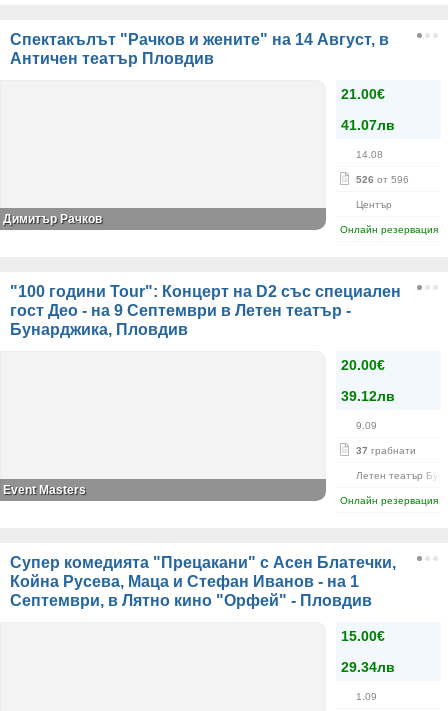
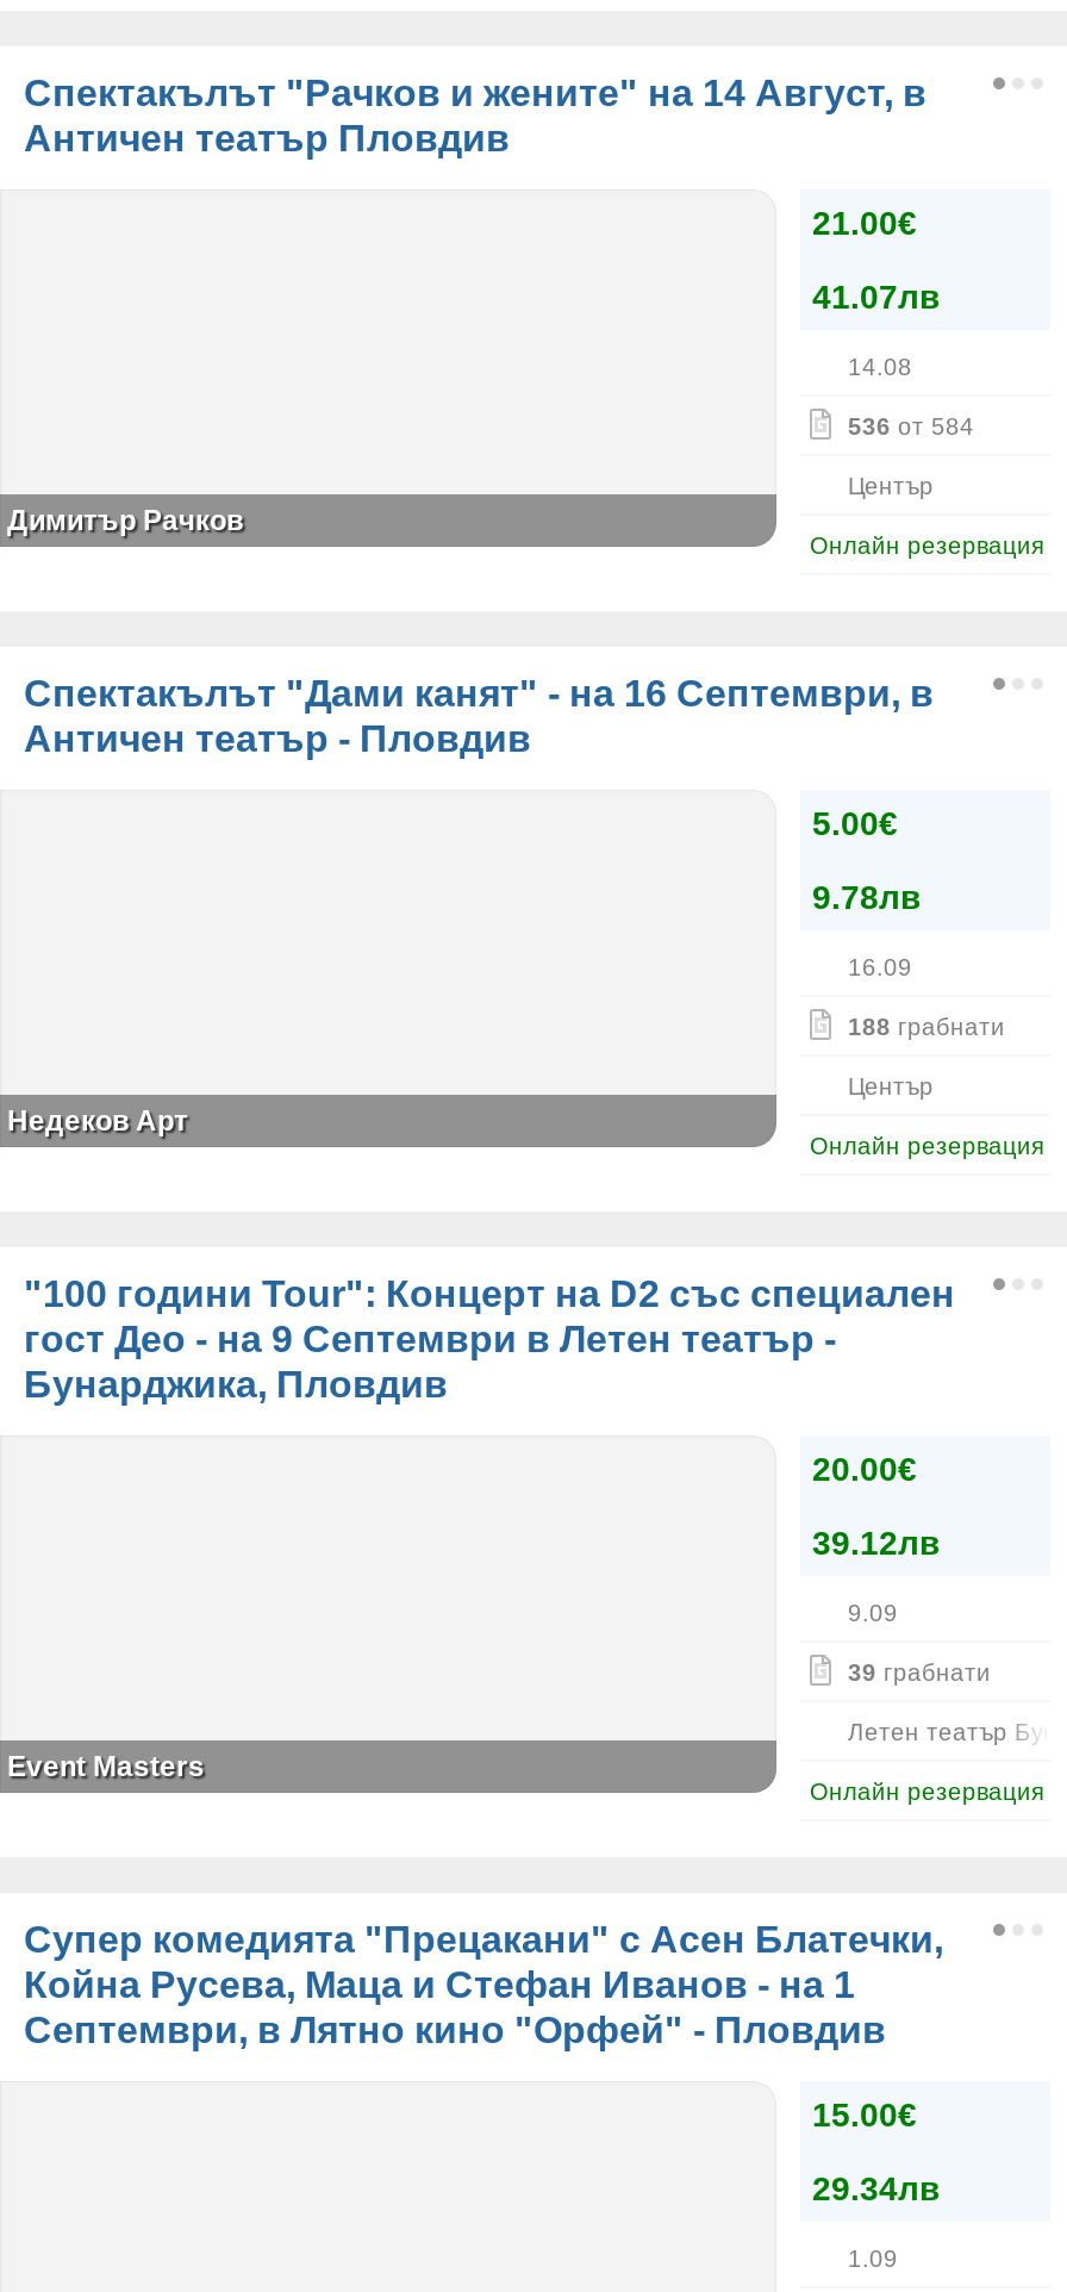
- 526 от 596
+ 536 от 584

+ Недеков Арт

+ Спектакълът "Дами канят" - на 16 Септември, в
+ Античен театър - Пловдив
+ 5.00€
+ 9.78лв
+ 16.09
+ 188 грабнати
+ Център
+ Онлайн резервация

- 37 грабнати
+ 39 грабнати
